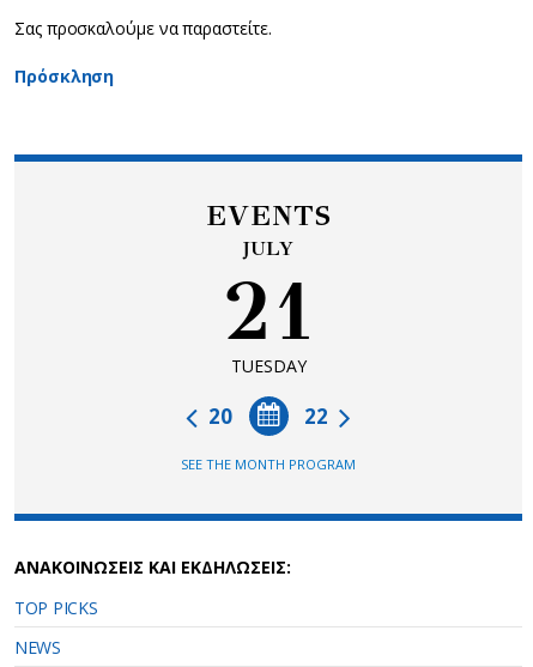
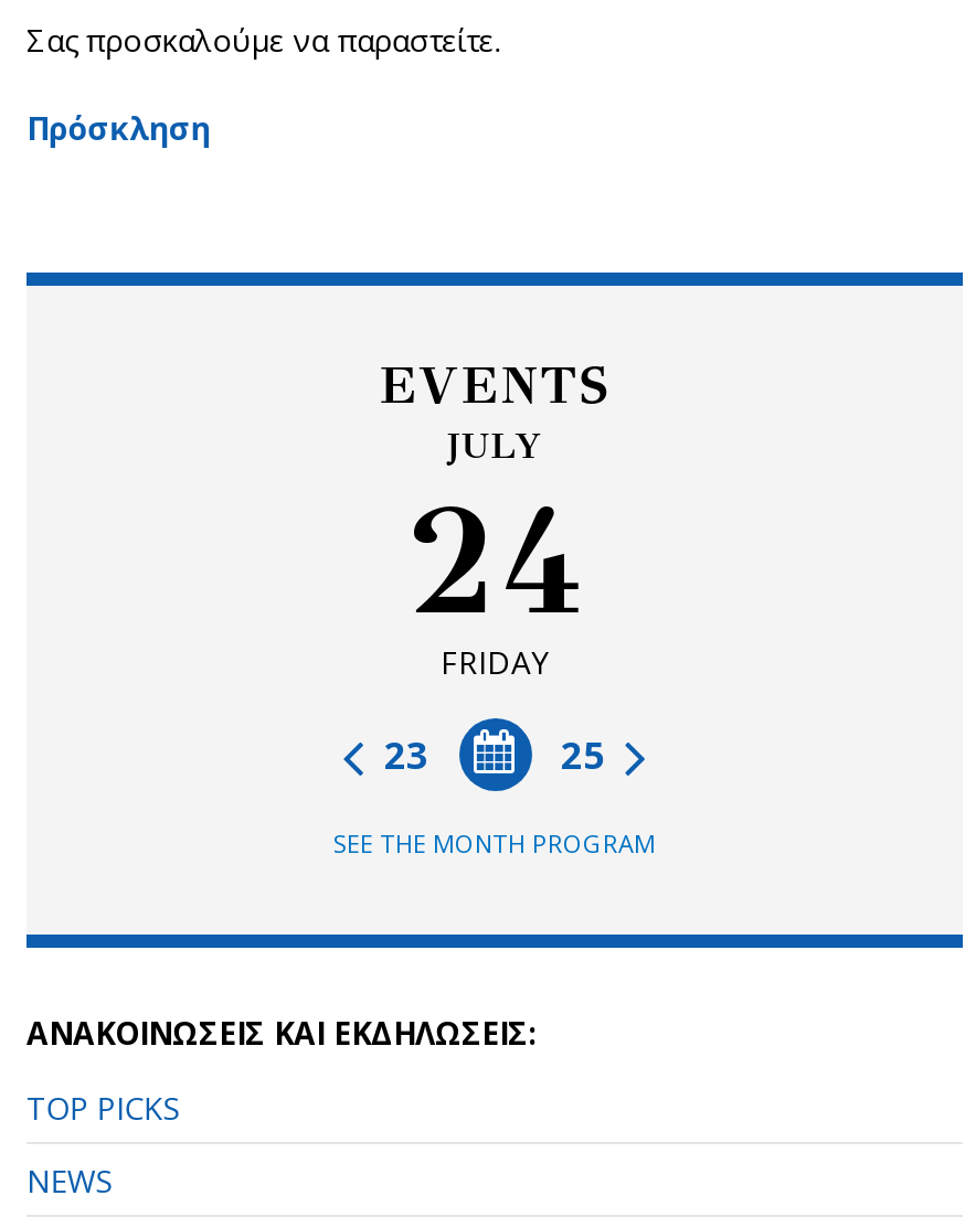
- 21
- TUESDAY
+ 24
+ FRIDAY

- 22
- 20
+ 25
+ 23
